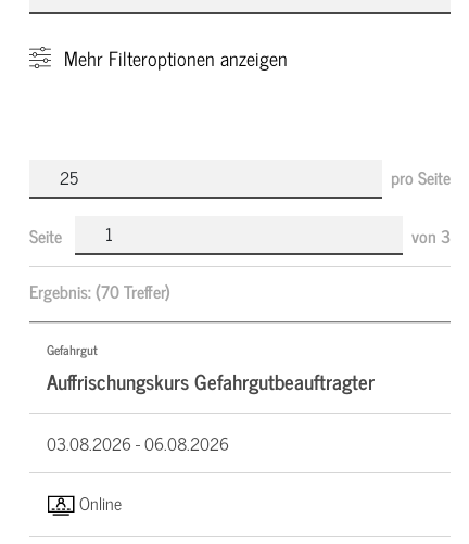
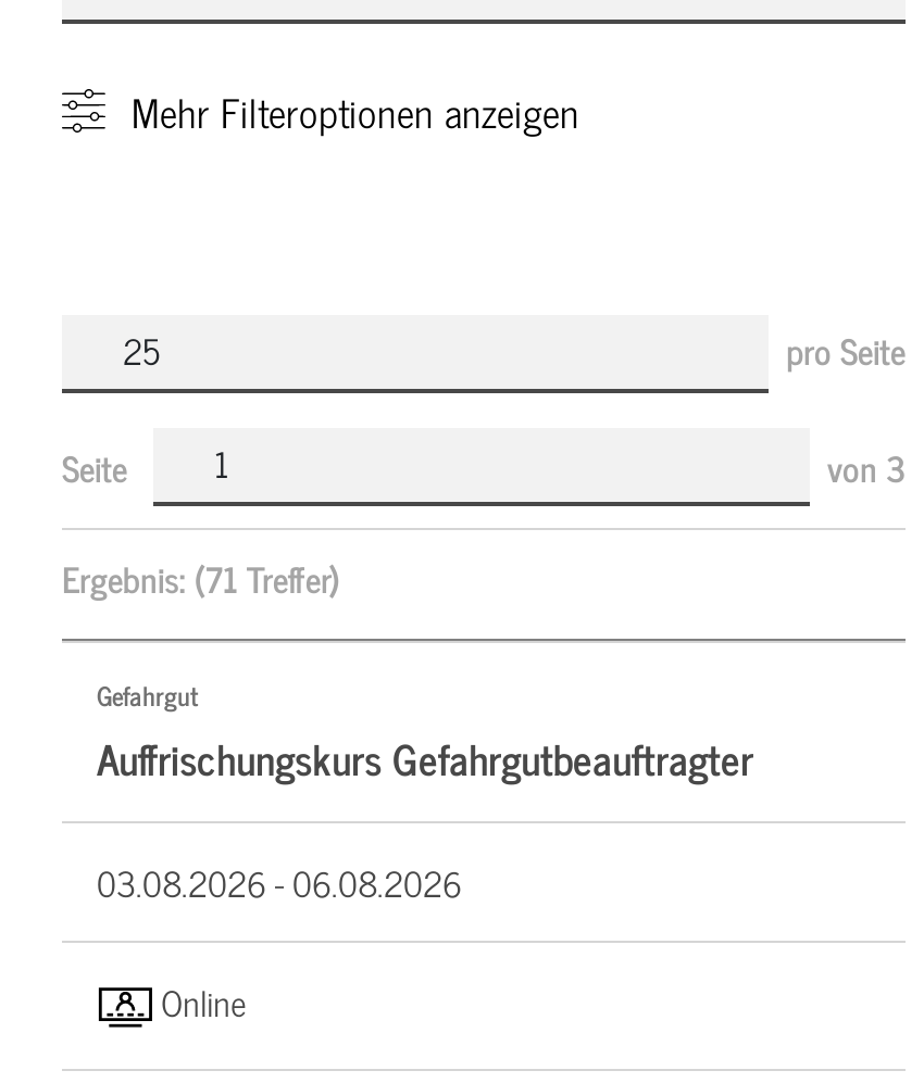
- Ergebnis: (70 Treffer)
+ Ergebnis: (71 Treffer)
